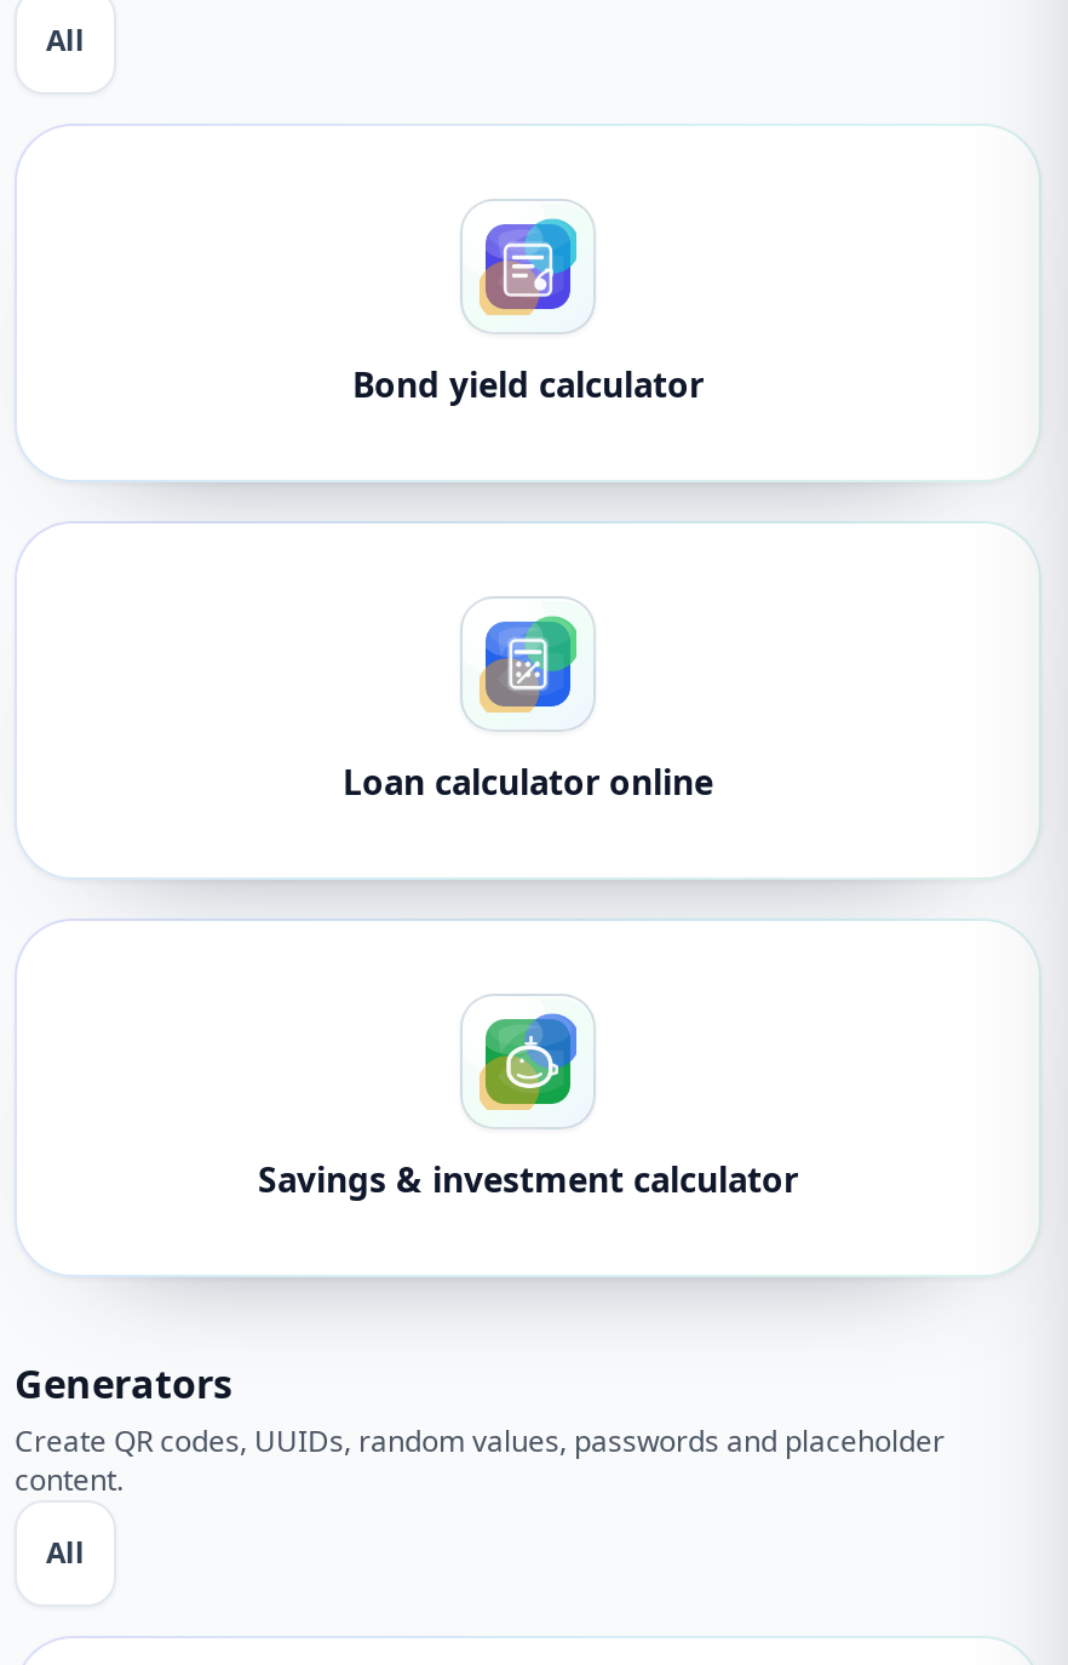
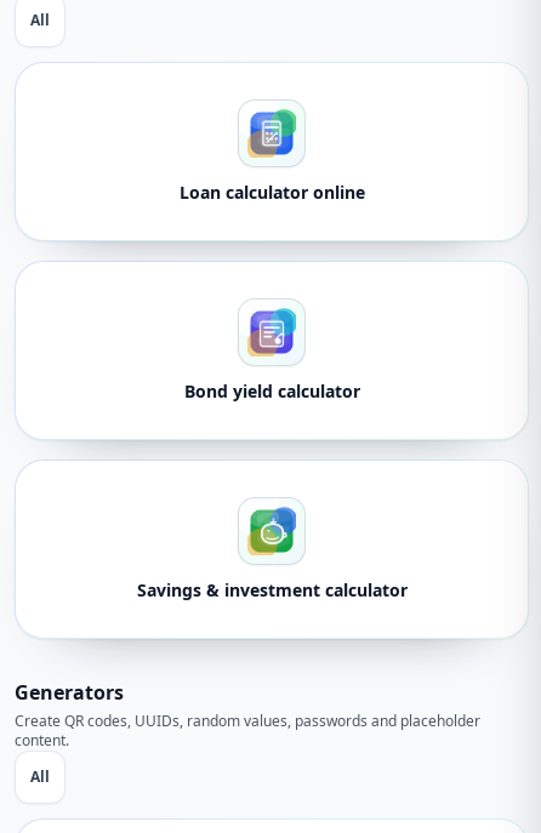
moved down: [image] | Bond yield calculator

moved up: [image] | Loan calculator online
